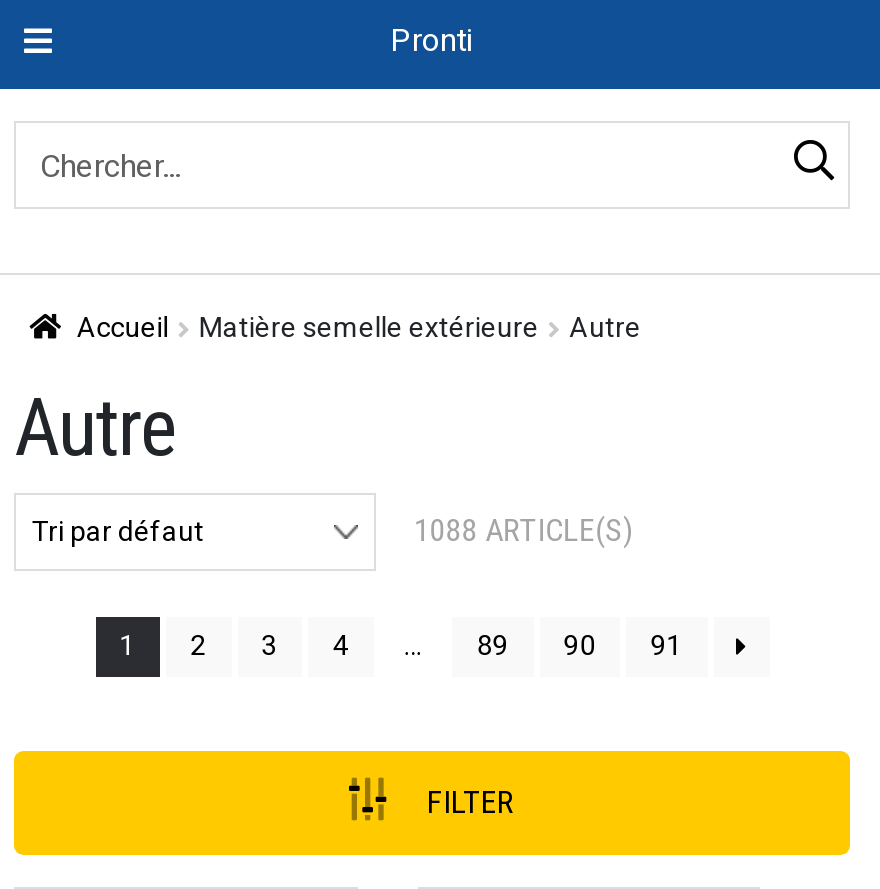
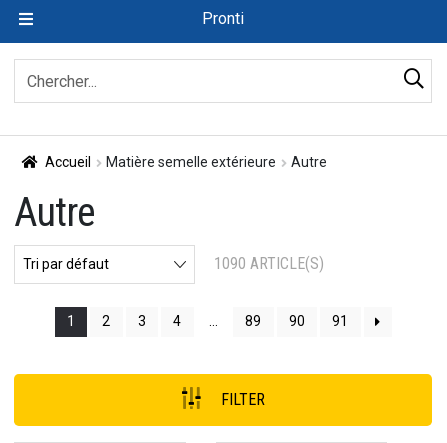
- 1088 ARTICLE(S)
+ 1090 ARTICLE(S)
